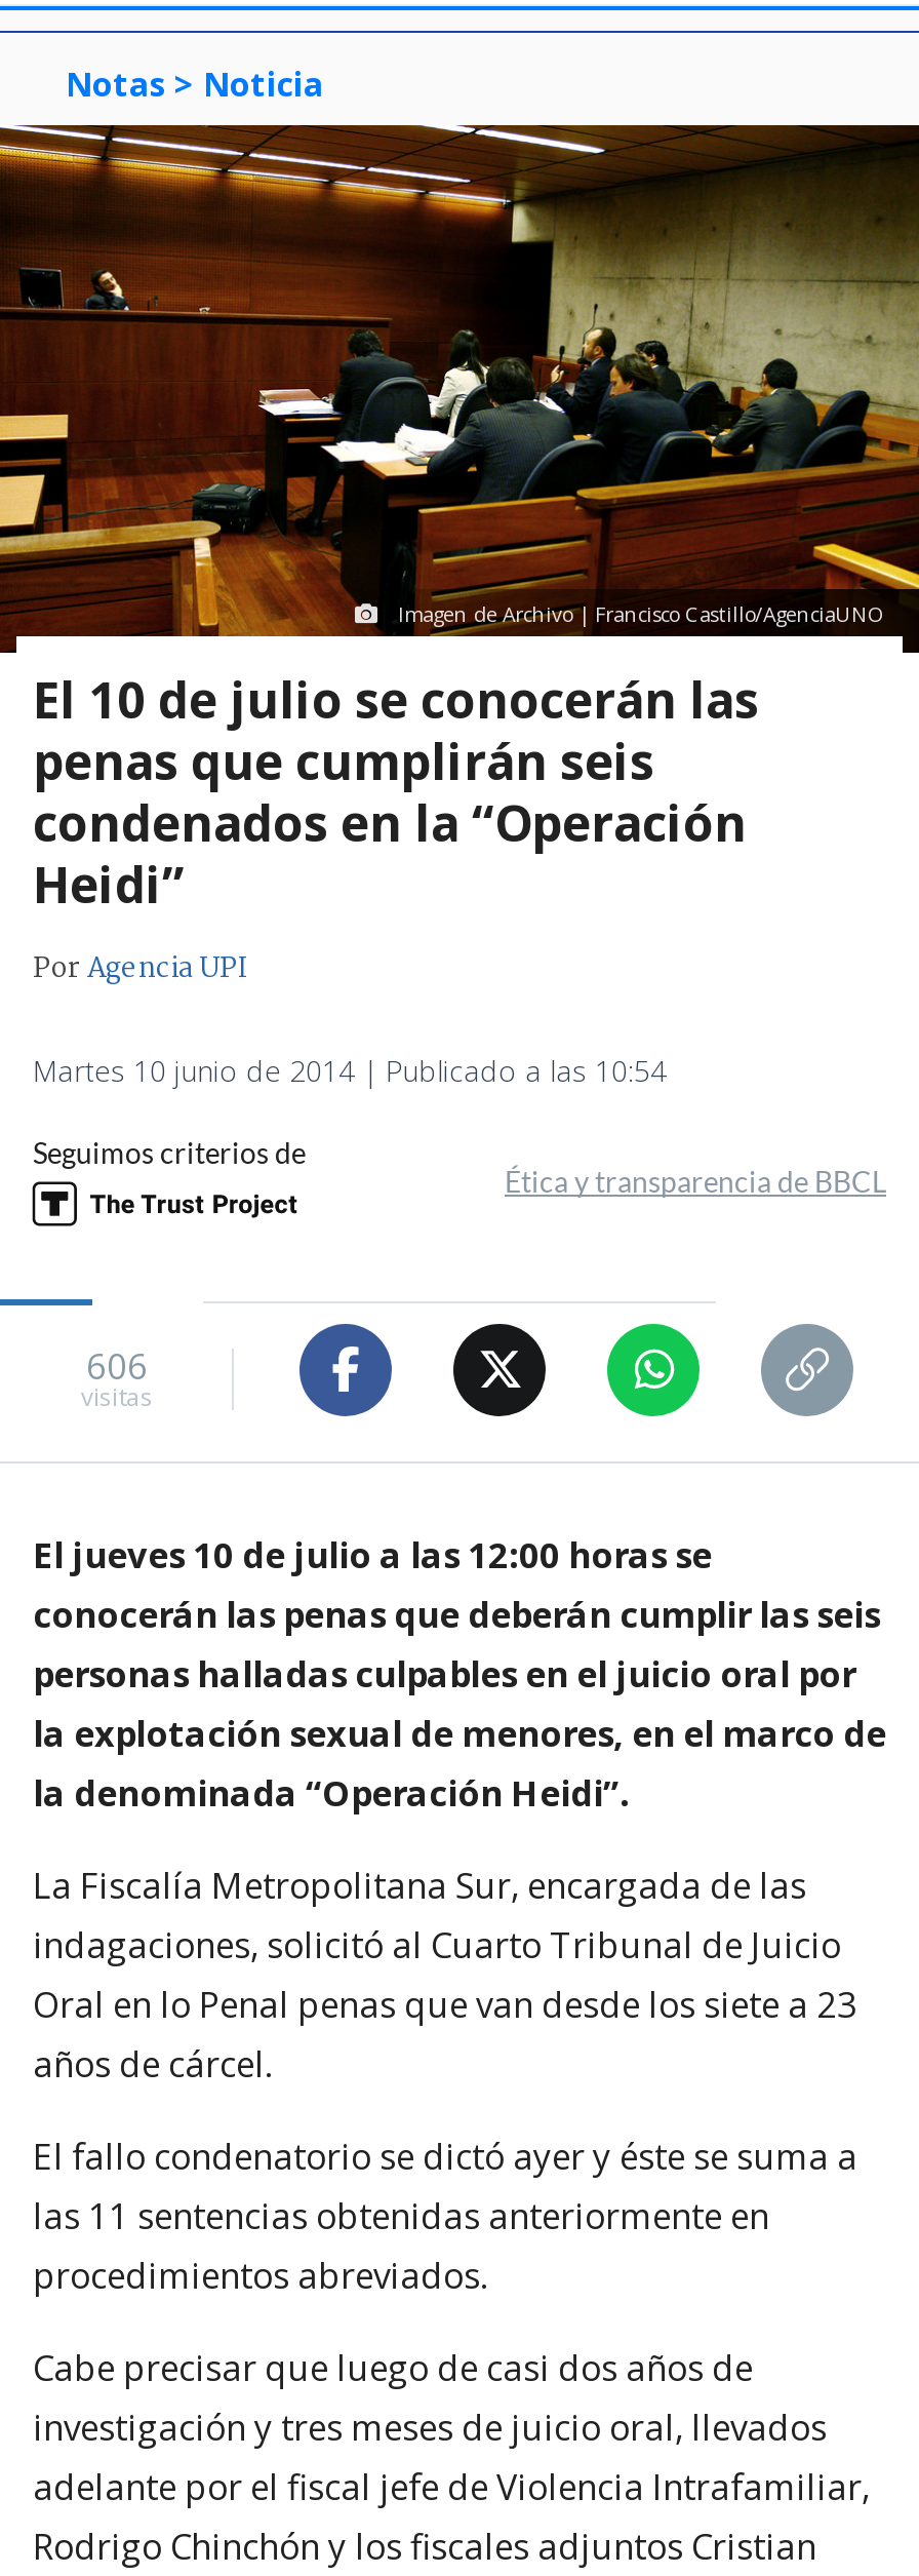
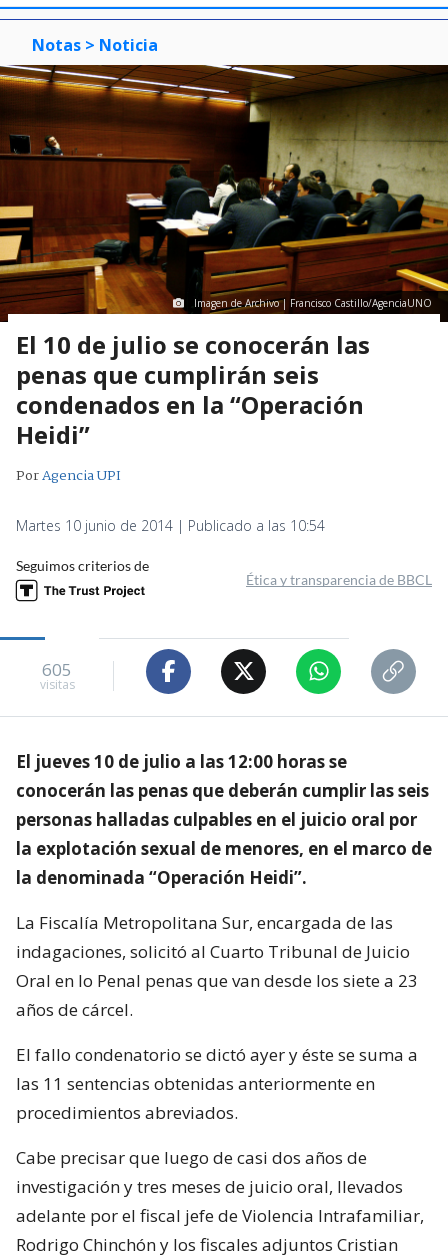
- 606
+ 605
